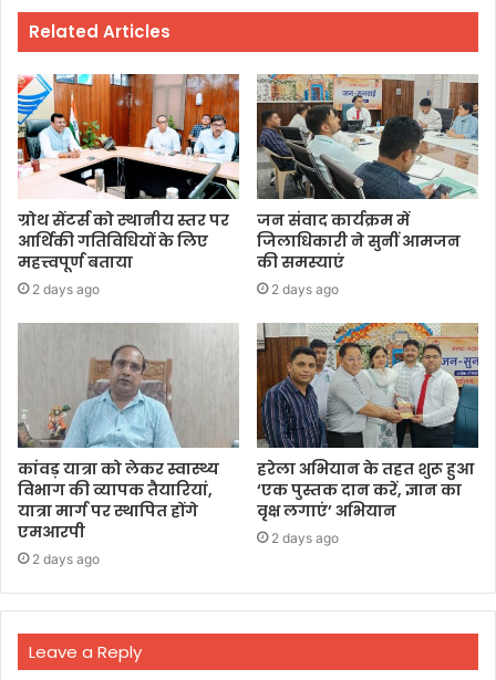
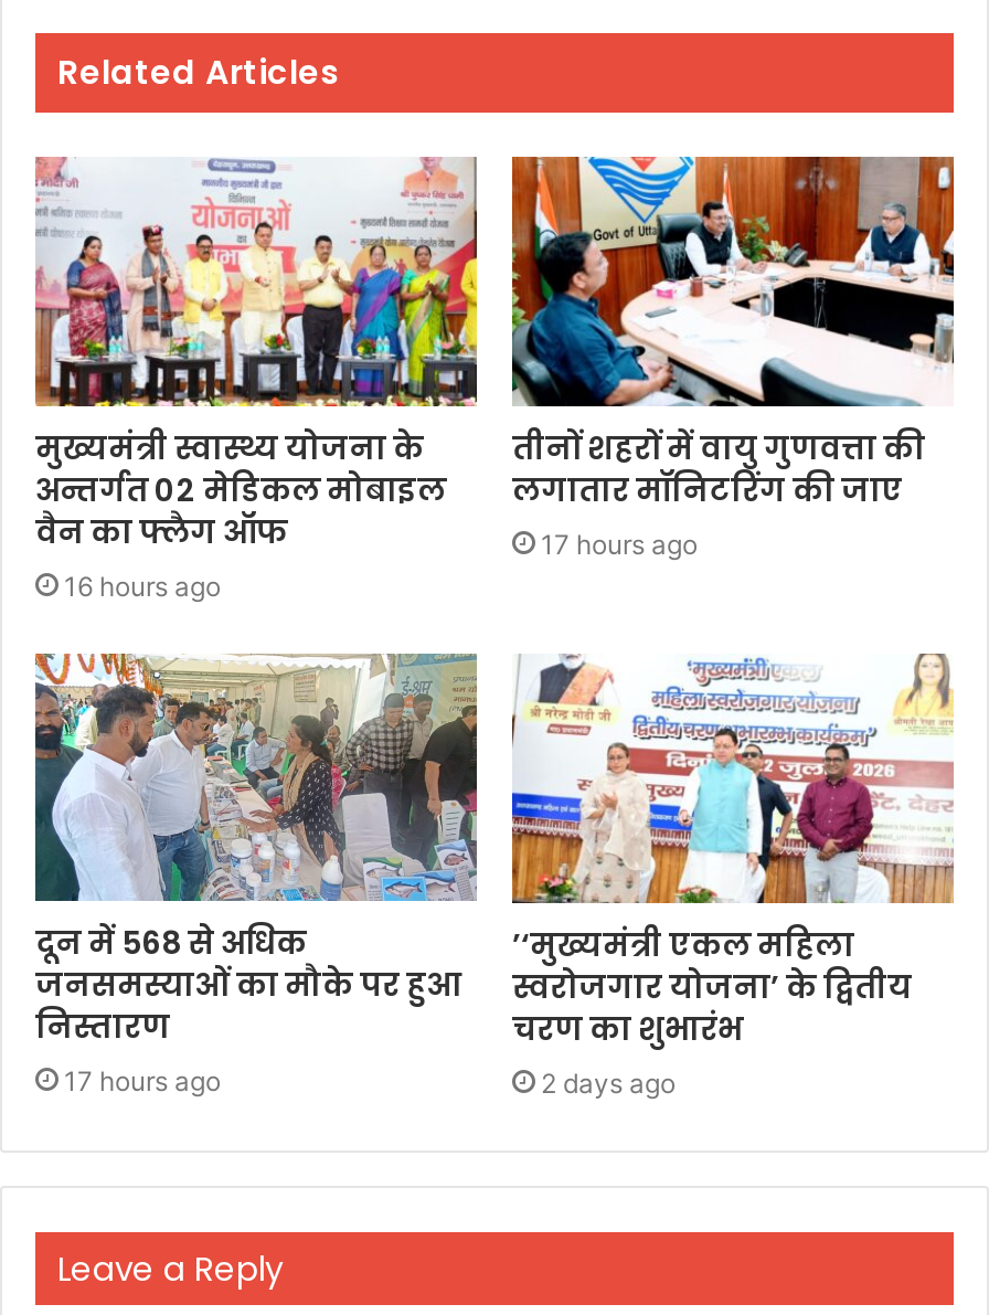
- [image]
- ग्रोथ सेंटर्स को स्थानीय स्तर पर
- आर्थिकी गतिविधियों के लिए
- महत्त्वपूर्ण बताया
- 2 days ago
+ [image]
+ मुख्यमंत्री स्वास्थ्य योजना के
+ अन्तर्गत 02 मेडिकल मोबाइल
+ वैन का फ्लैग ऑफ
+ 16 hours ago

- [image]
- जन संवाद कार्यक्रम में
- जिलाधिकारी ने सुनीं आमजन
- की समस्याएं
- 2 days ago
+ [image]
+ तीनों शहरों में वायु गुणवत्ता की
+ लगातार मॉनिटरिंग की जाए
+ 17 hours ago

- [image]
- कांवड़ यात्रा को लेकर स्वास्थ्य
- विभाग की व्यापक तैयारियां,
- यात्रा मार्ग पर स्थापित होंगे
- एमआरपी
- 2 days ago
+ [image]
+ दून में 568 से अधिक
+ जनसमस्याओं का मौके पर हुआ
+ निस्तारण
+ 17 hours ago

- [image]
- हरेला अभियान के तहत शुरू हुआ
- ‘एक पुस्तक दान करें, ज्ञान का
- वृक्ष लगाएं’ अभियान
+ [image]
+ ’‘मुख्यमंत्री एकल महिला
+ स्वरोजगार योजना’ के द्वितीय
+ चरण का शुभारंभ
